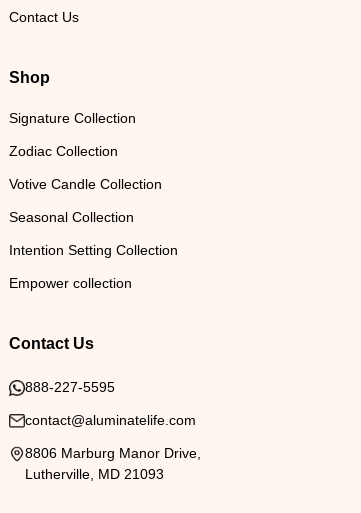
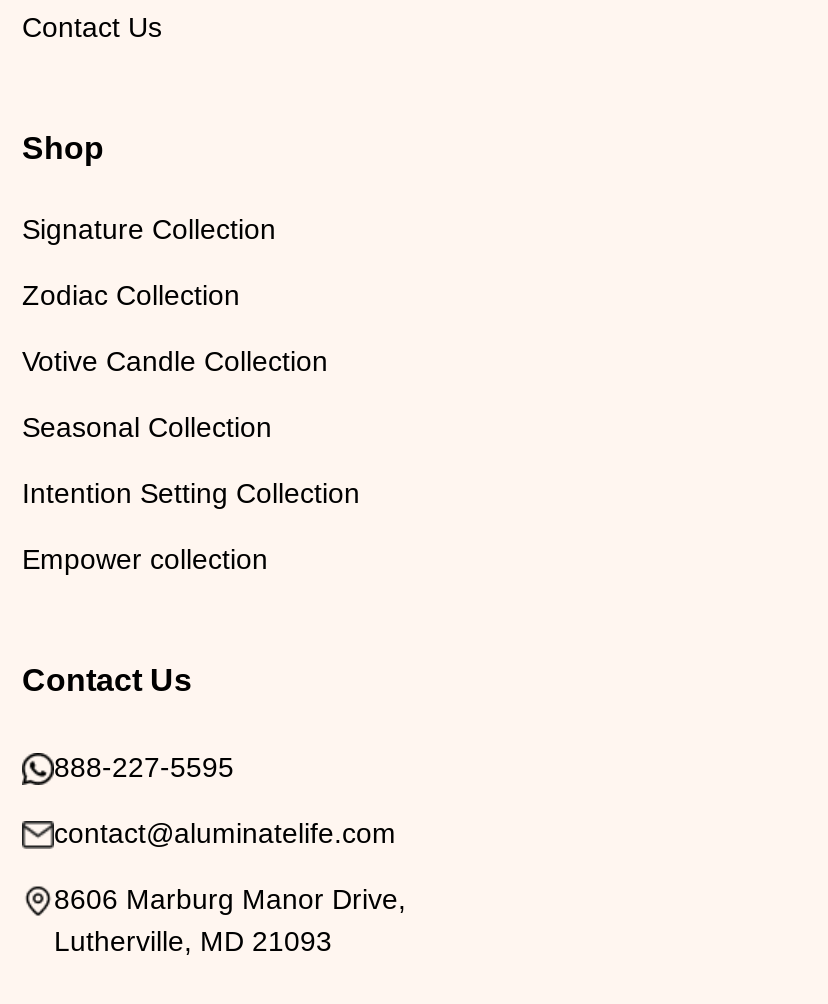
- 8806 Marburg Manor Drive,
+ 8606 Marburg Manor Drive,
